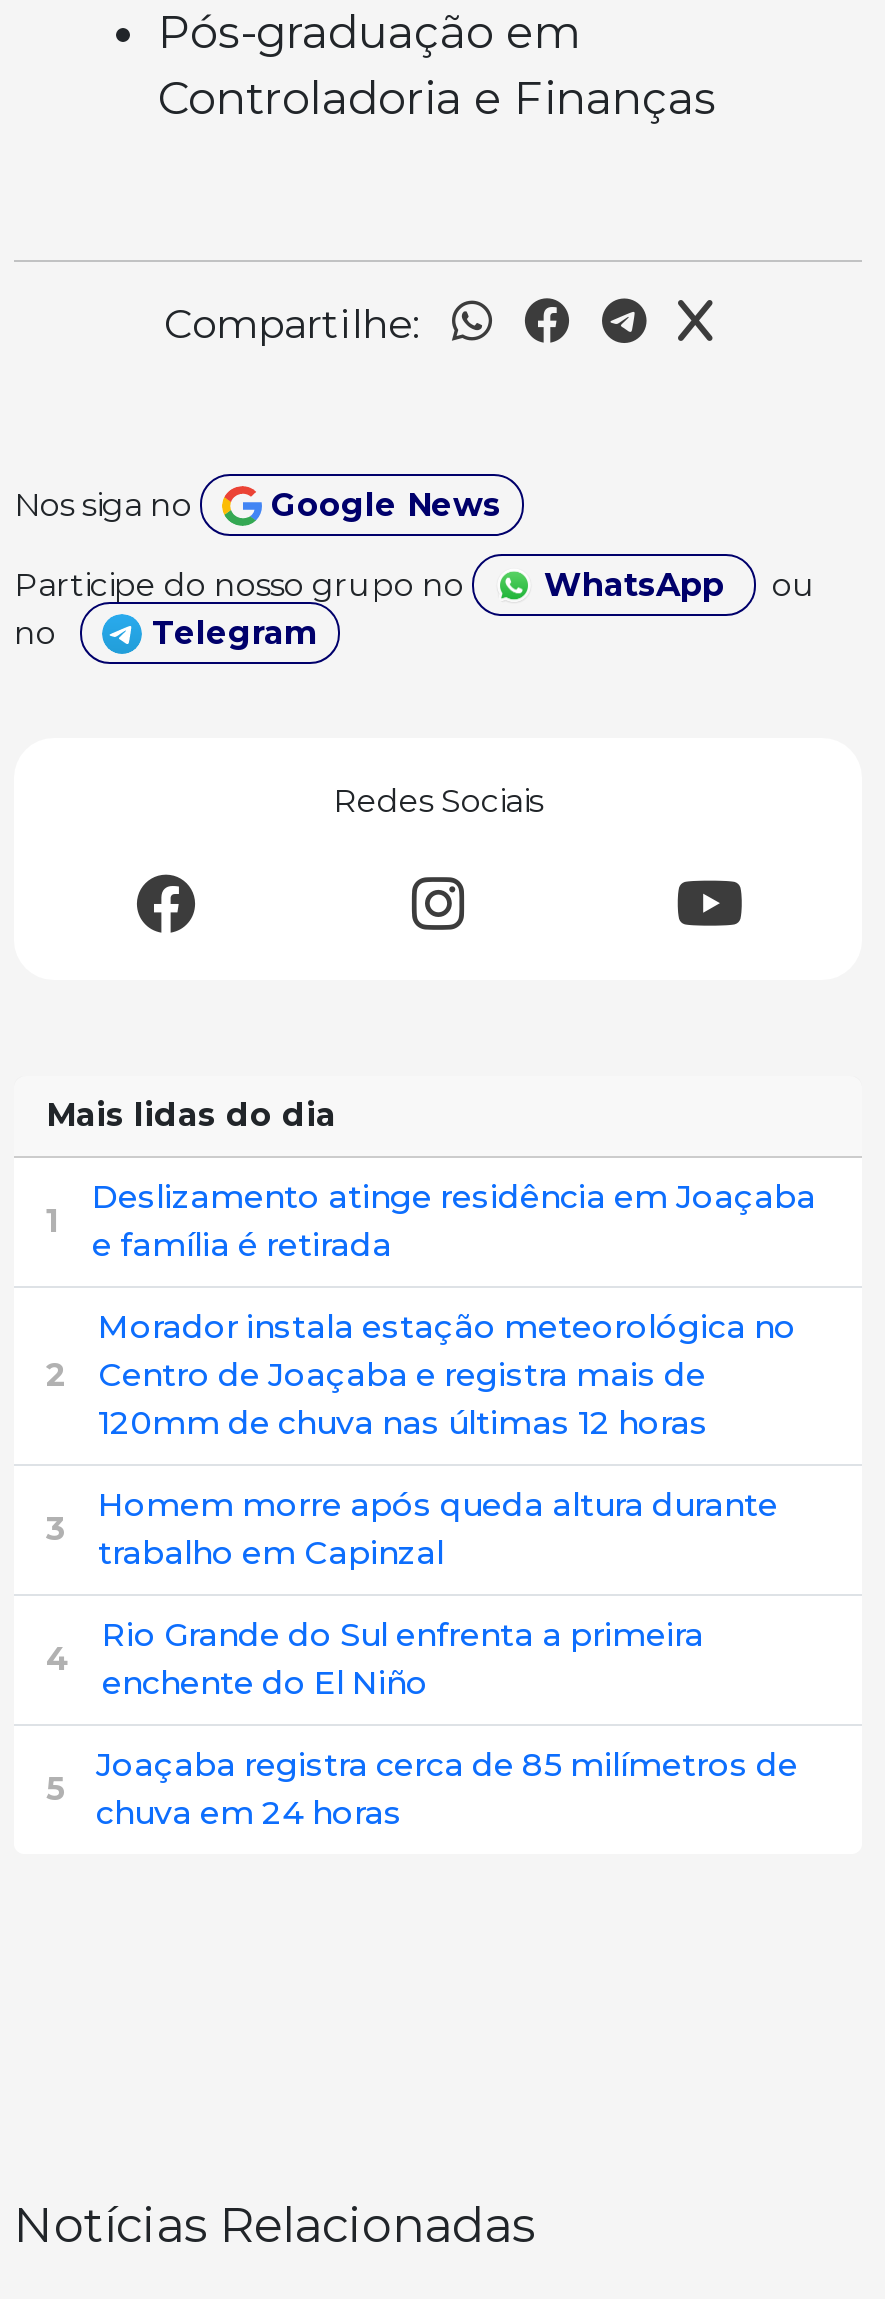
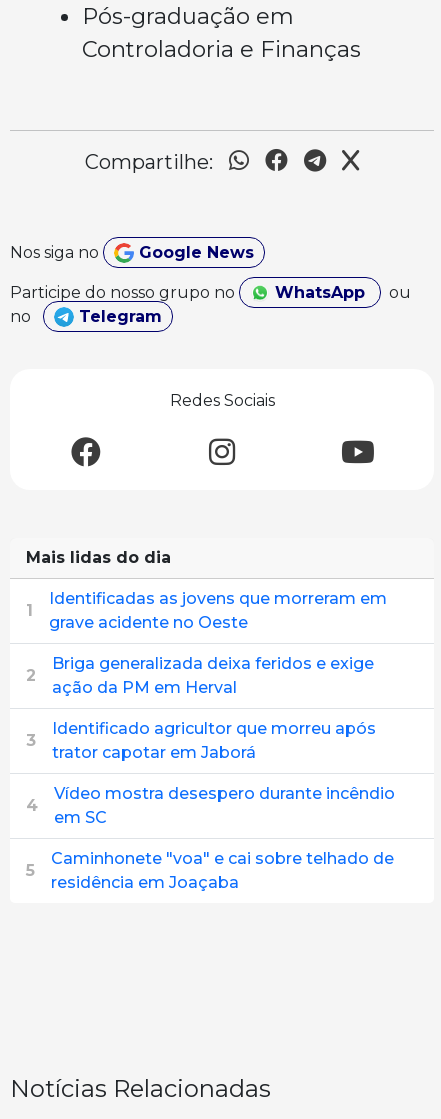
- Deslizamento atinge residência em Joaçaba
- e família é retirada
+ Identificadas as jovens que morreram em
+ grave acidente no Oeste

- Morador instala estação meteorológica no
- Centro de Joaçaba e registra mais de
- 120mm de chuva nas últimas 12 horas
+ Briga generalizada deixa feridos e exige
+ ação da PM em Herval

- Homem morre após queda altura durante
- trabalho em Capinzal
+ Identificado agricultor que morreu após
+ trator capotar em Jaborá

- Rio Grande do Sul enfrenta a primeira
- enchente do El Niño
+ Vídeo mostra desespero durante incêndio
+ em SC

- Joaçaba registra cerca de 85 milímetros de
- chuva em 24 horas
+ Caminhonete "voa" e cai sobre telhado de
+ residência em Joaçaba
